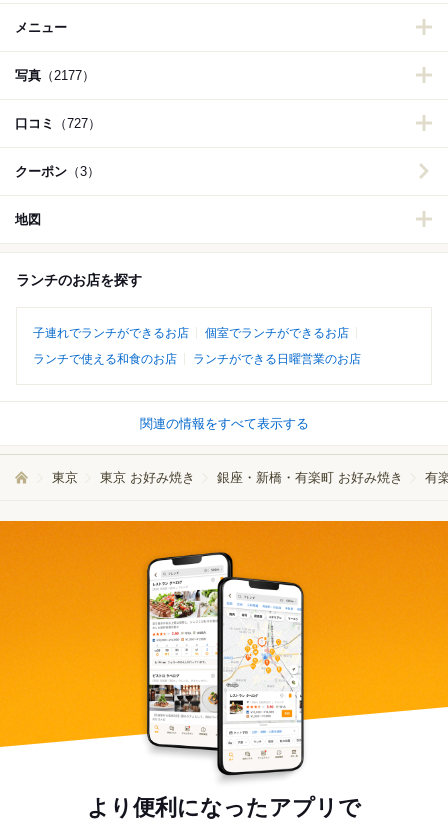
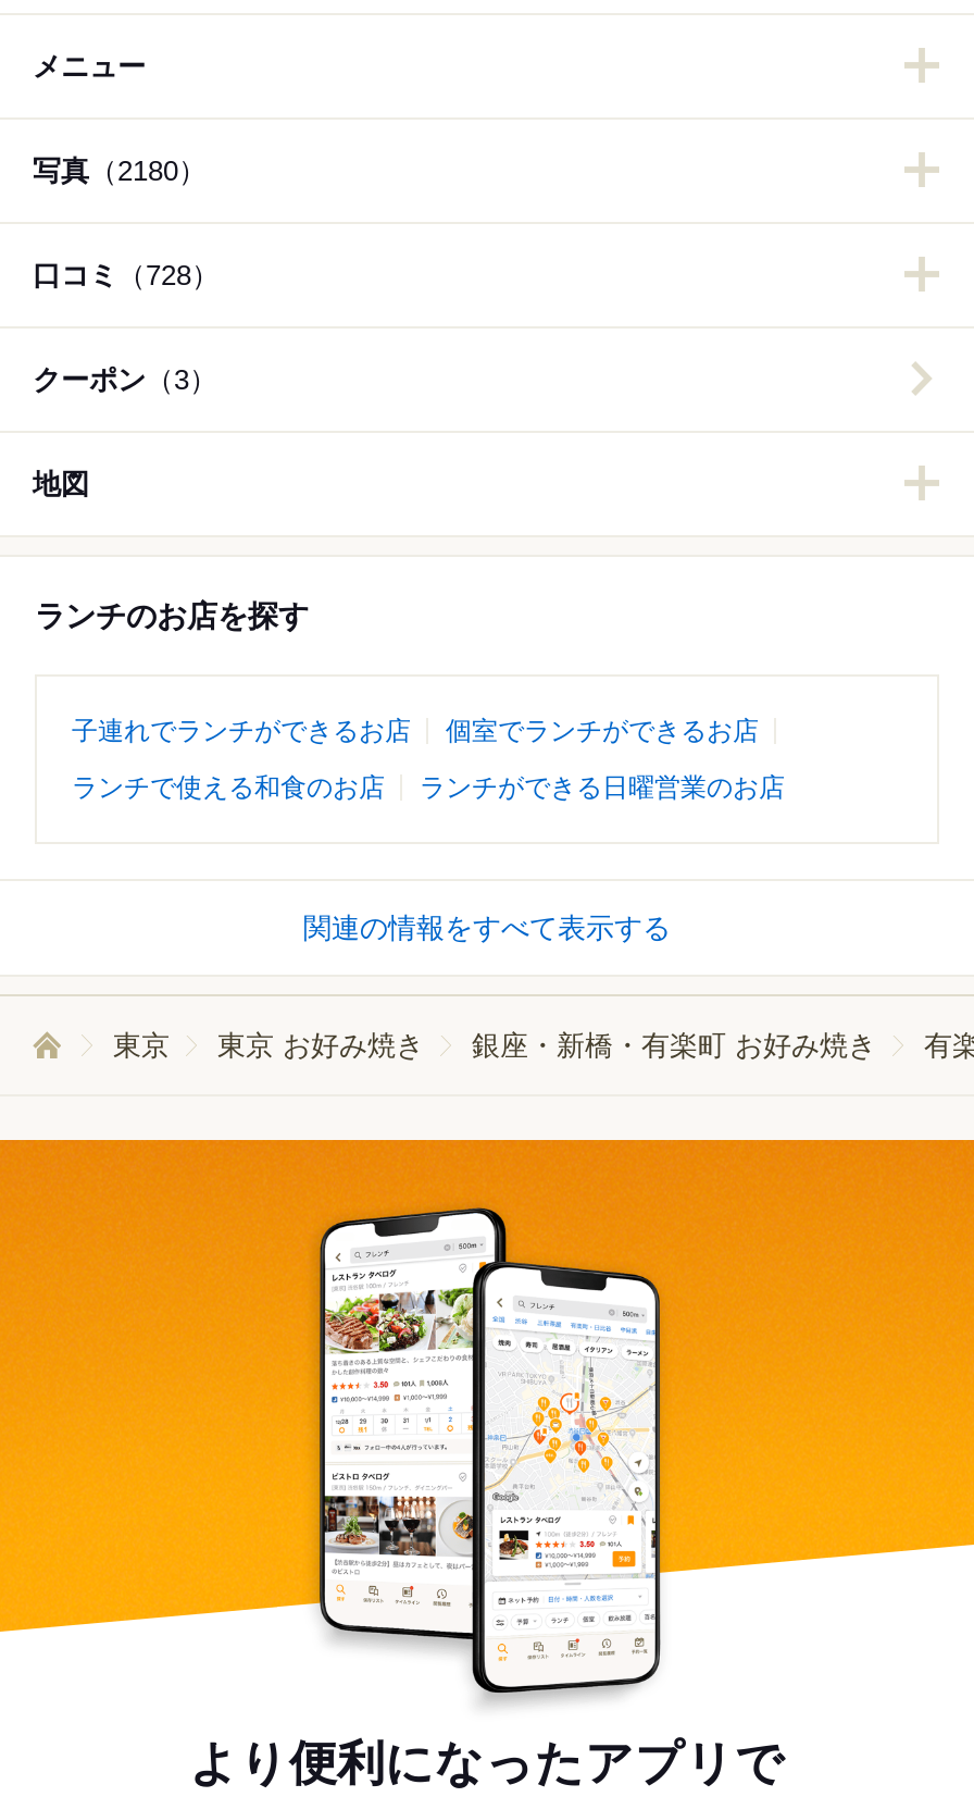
- 写真（2177）
+ 写真（2180）

- 口コミ（727）
+ 口コミ（728）
